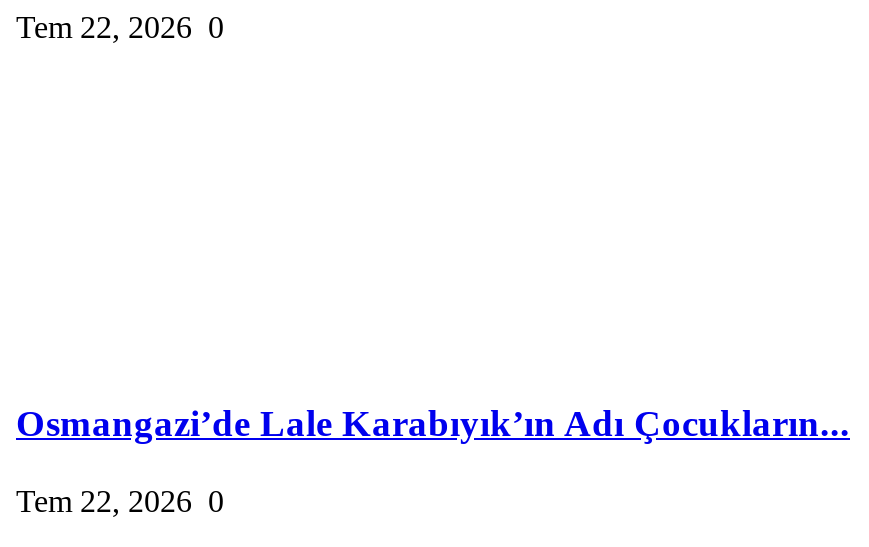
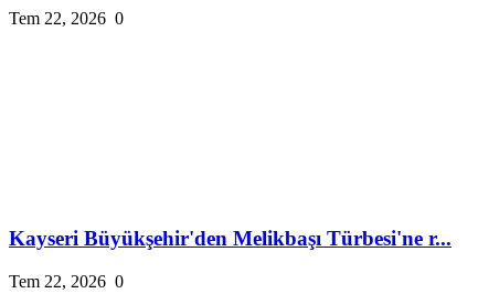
- Osmangazi’de Lale Karabıyık’ın Adı Çocukların...
+ Kayseri Büyükşehir'den Melikbaşı Türbesi'ne r...
